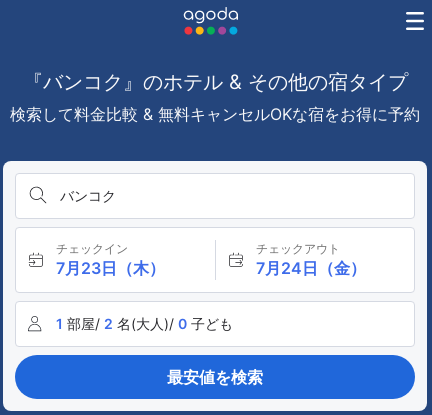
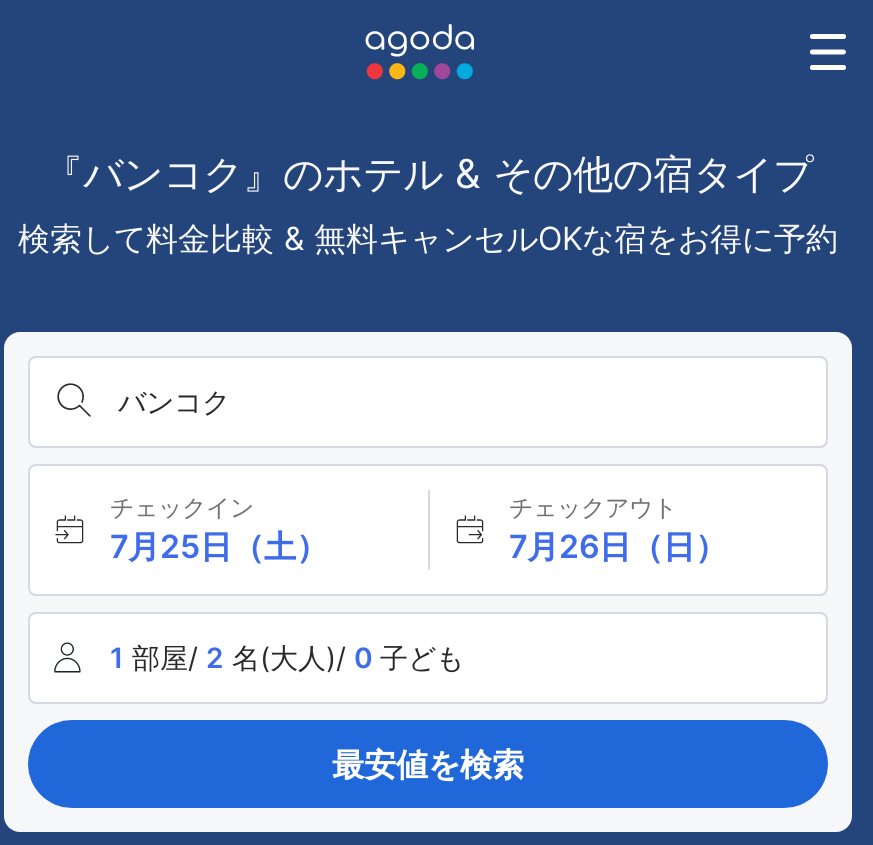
- 7月23日（木）
+ 7月25日（土）

- 7月24日（金）
+ 7月26日（日）
